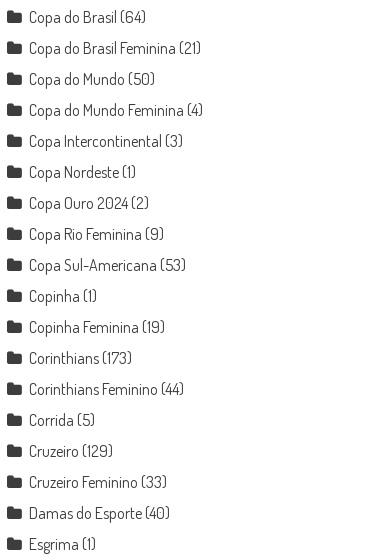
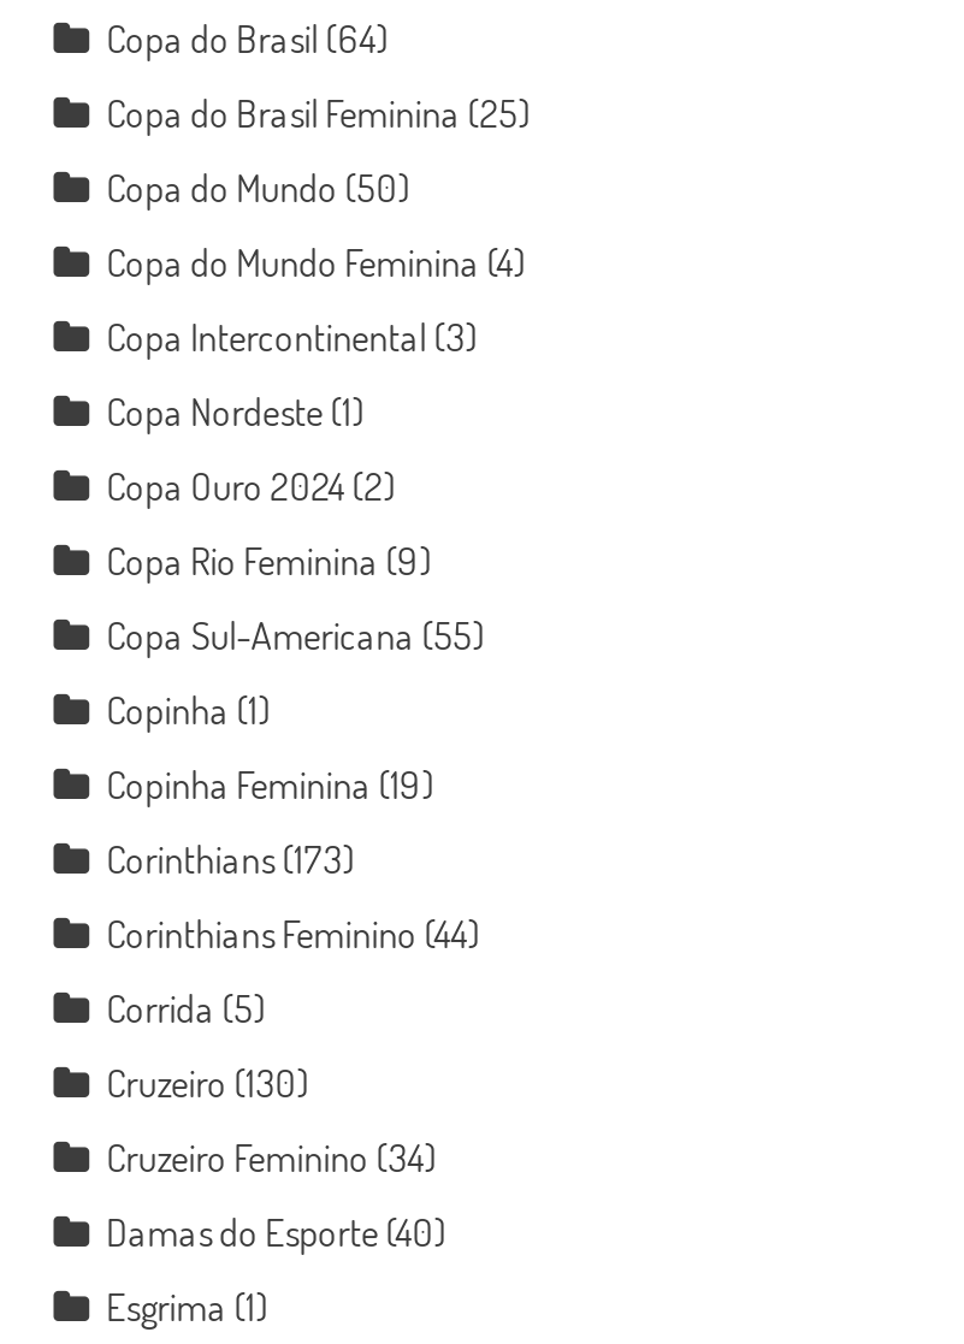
- Copa do Brasil Feminina (21)
+ Copa do Brasil Feminina (25)

- Copa Sul-Americana (53)
+ Copa Sul-Americana (55)

- Cruzeiro (129)
+ Cruzeiro (130)

- Cruzeiro Feminino (33)
+ Cruzeiro Feminino (34)
